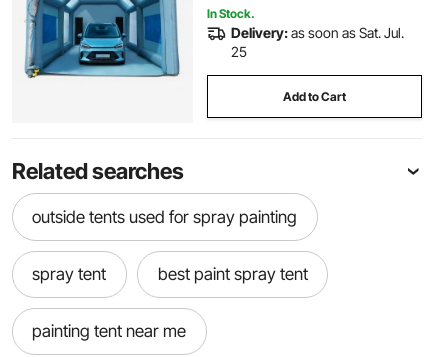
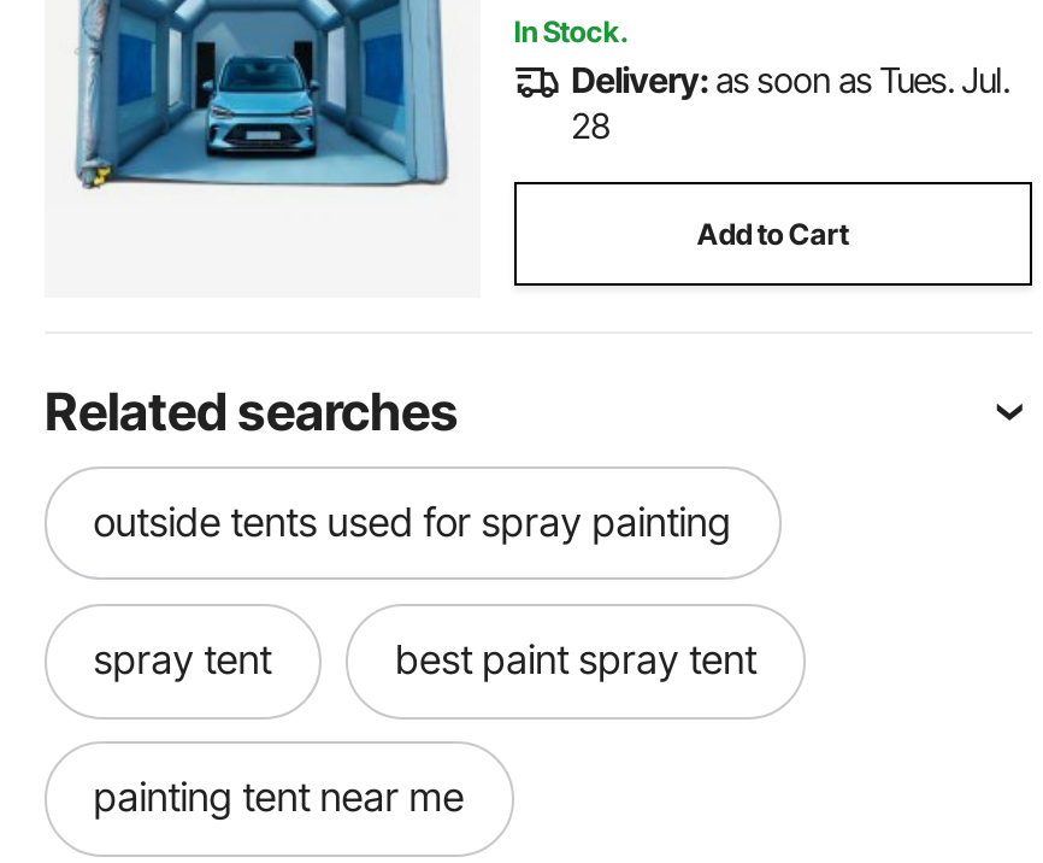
- Delivery: as soon as Sat. Jul.
+ Delivery: as soon as Tues. Jul.

- 25
+ 28
